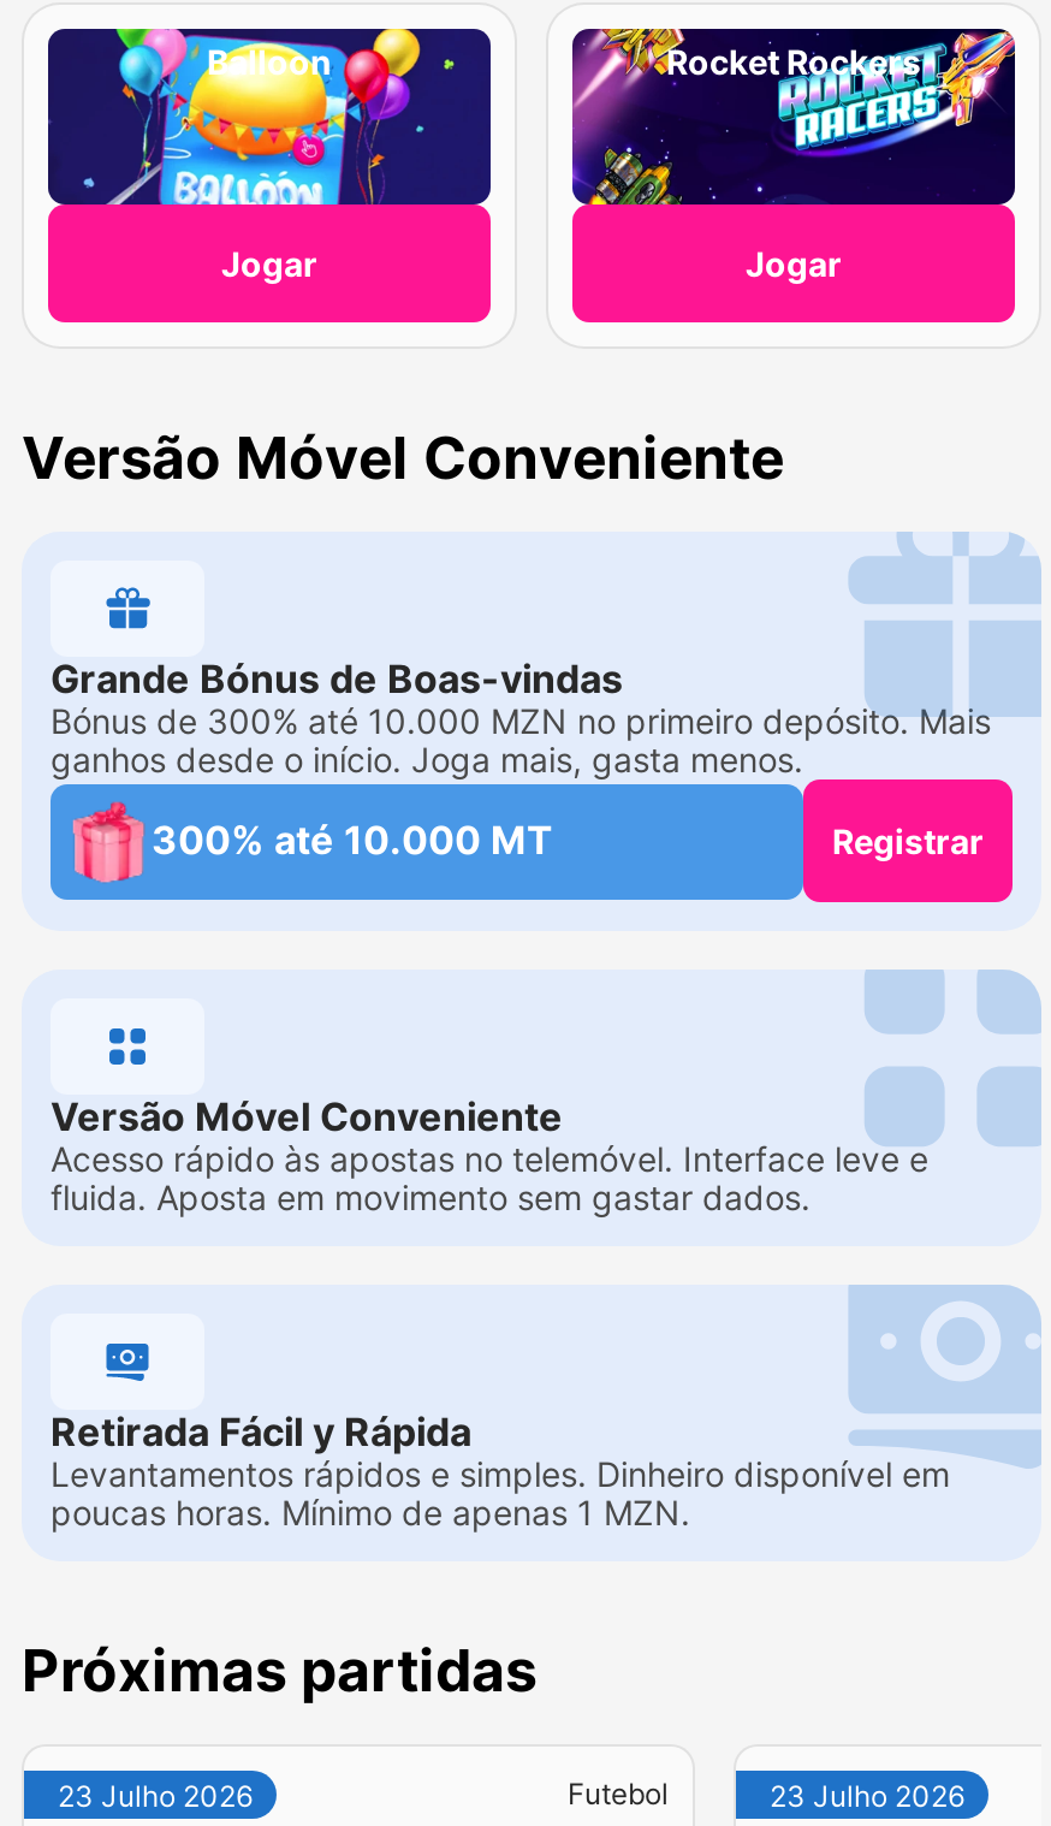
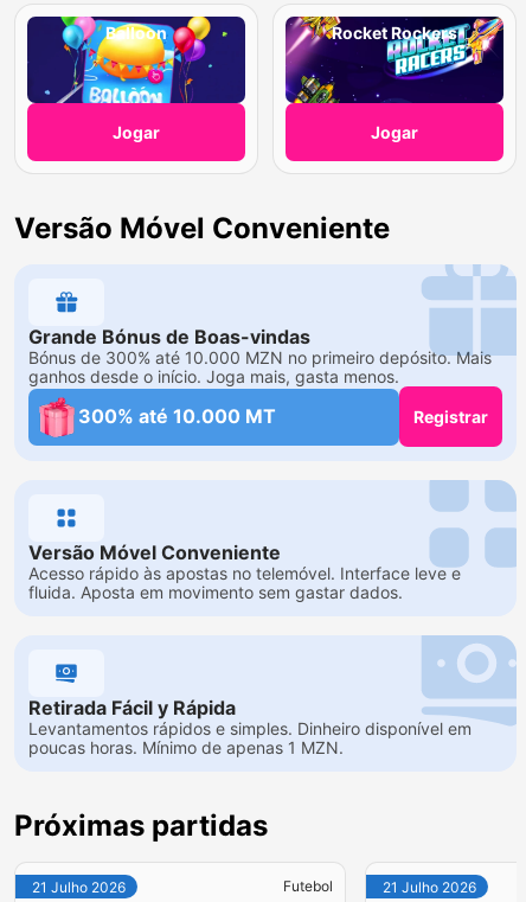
- 23 Julho 2026
+ 21 Julho 2026

- 23 Julho 2026
+ 21 Julho 2026
